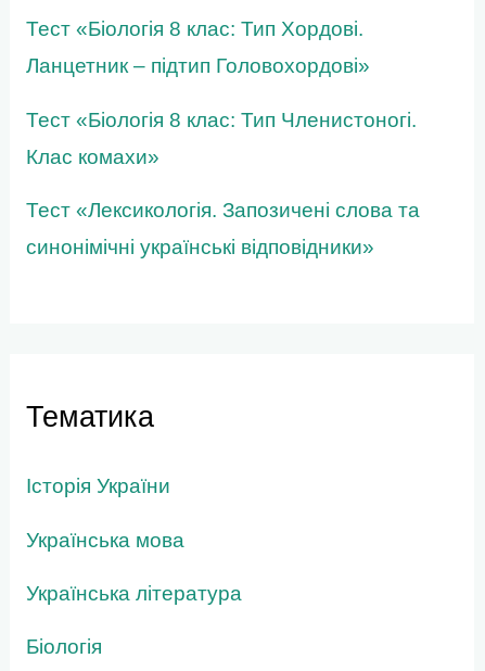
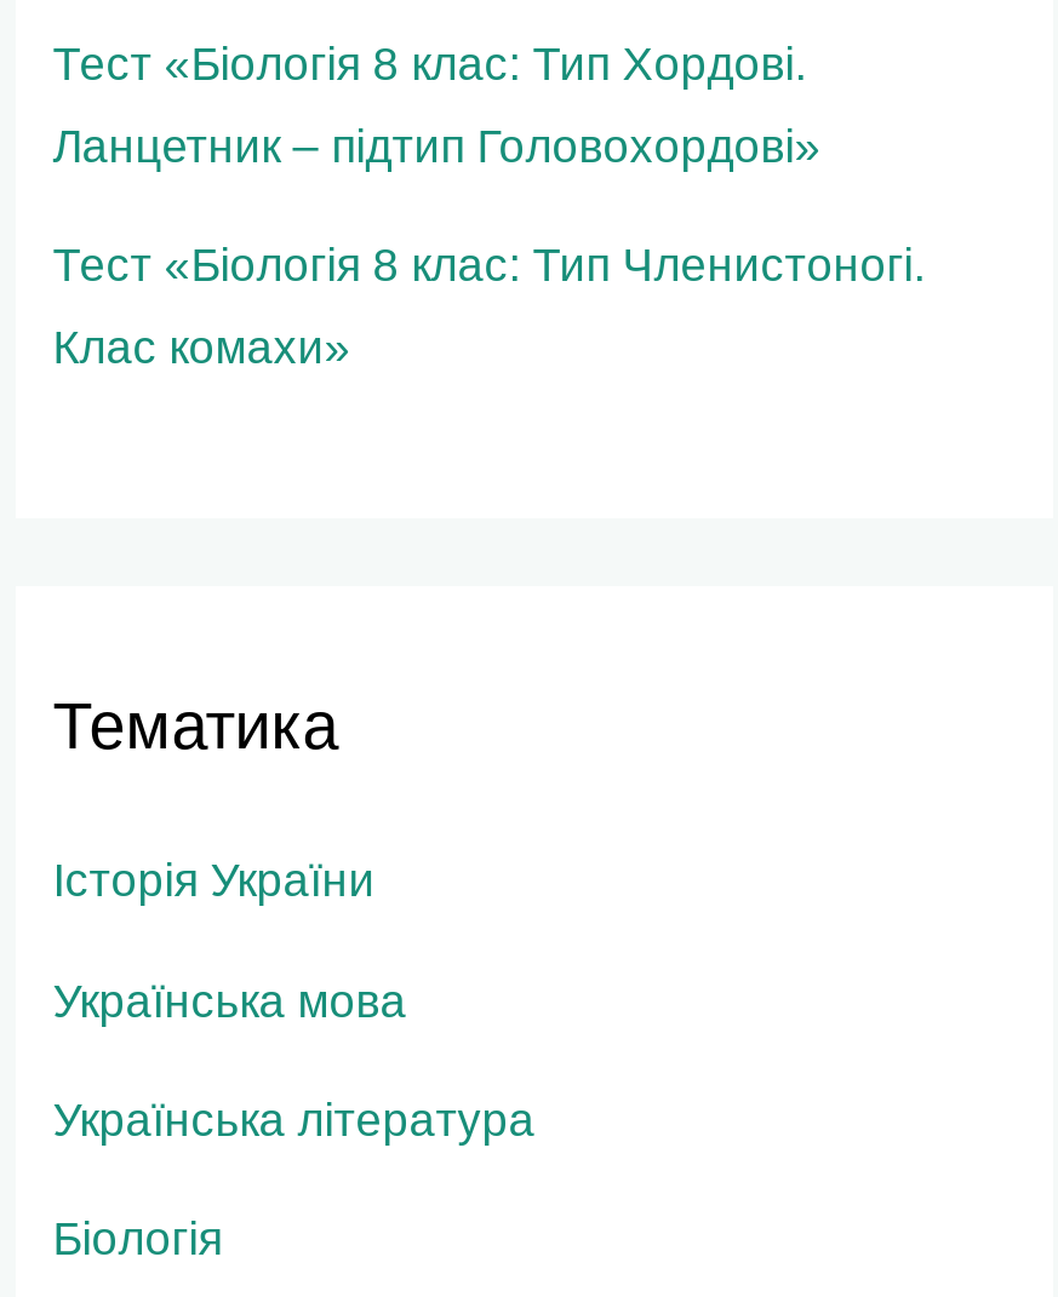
- Тест «Лексикологія. Запозичені слова та
- синонімічні українські відповідники»
